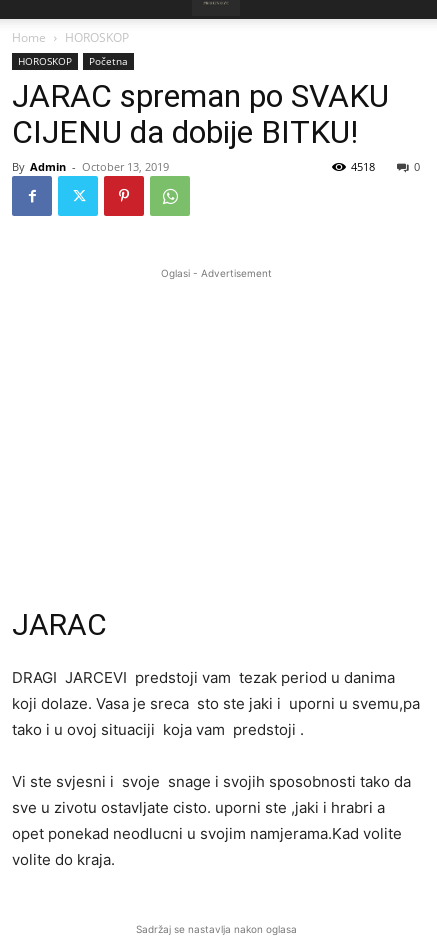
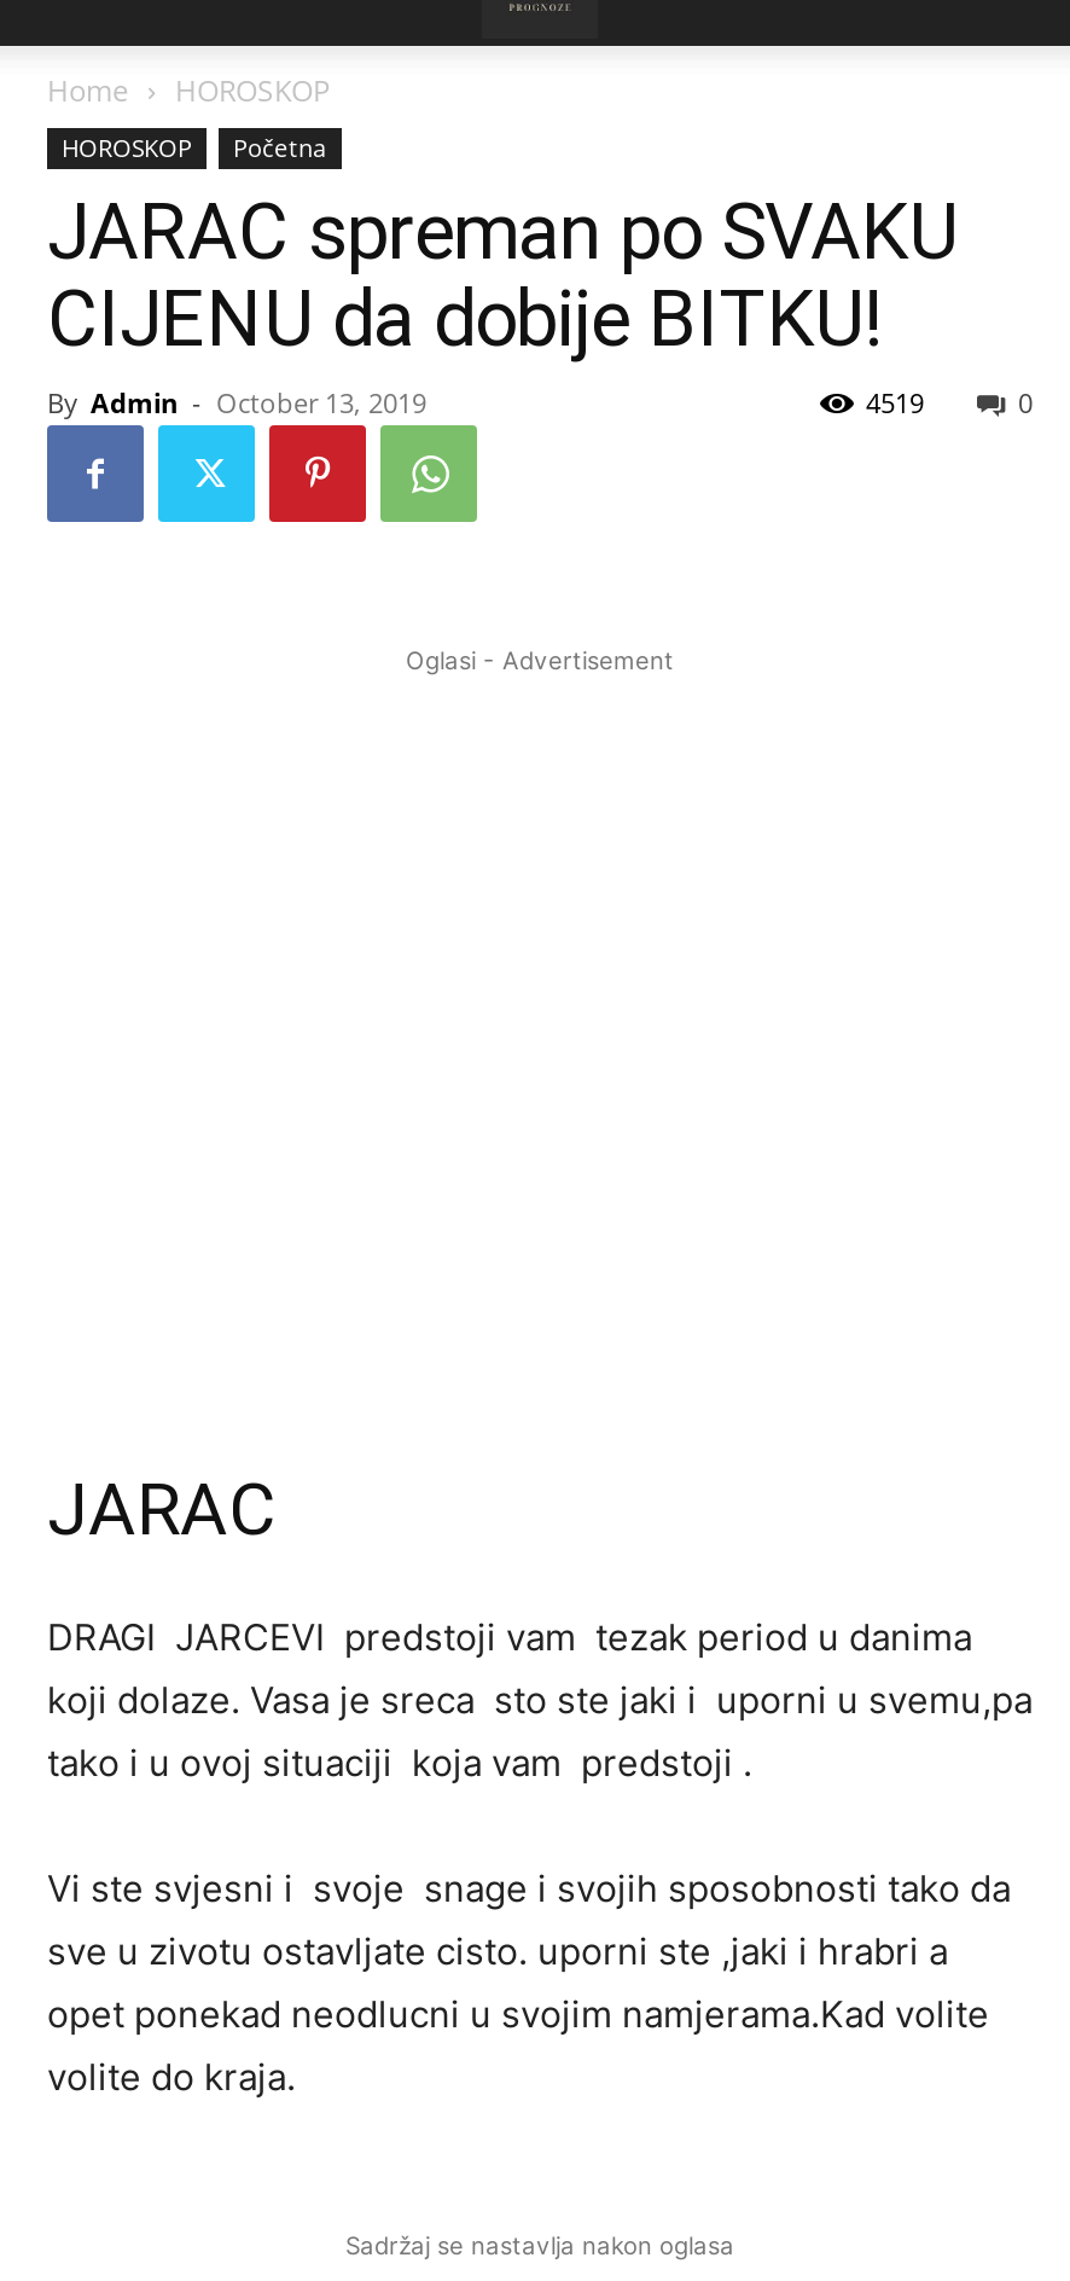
- 4518
+ 4519
